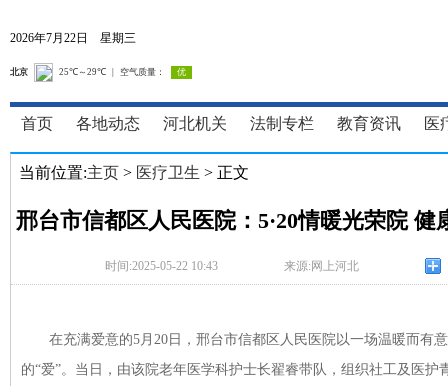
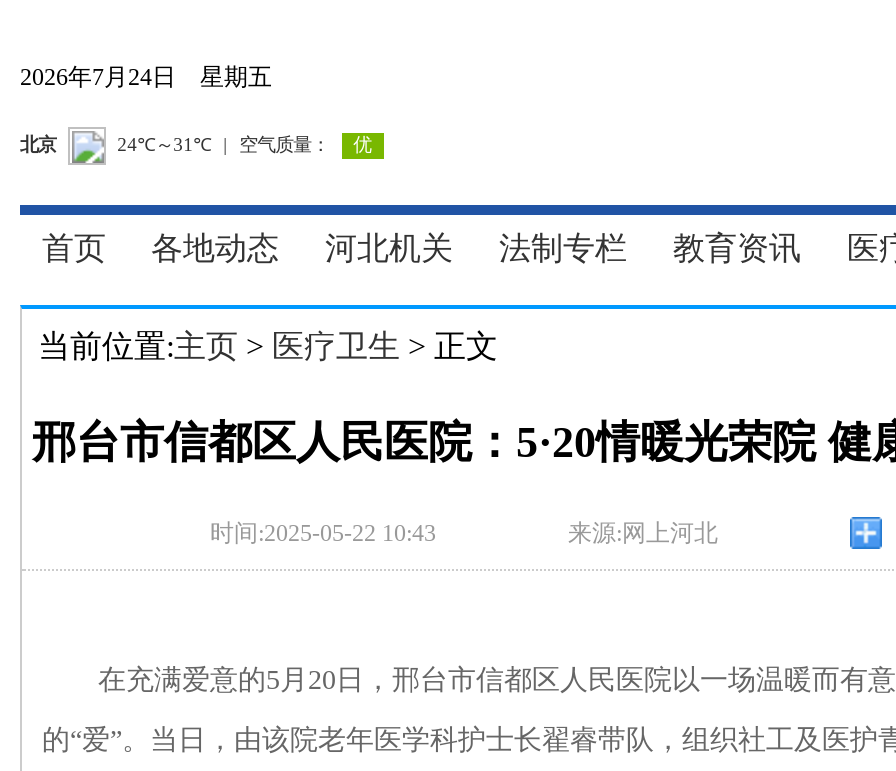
- 2026年7月22日 星期三
+ 2026年7月24日 星期五
